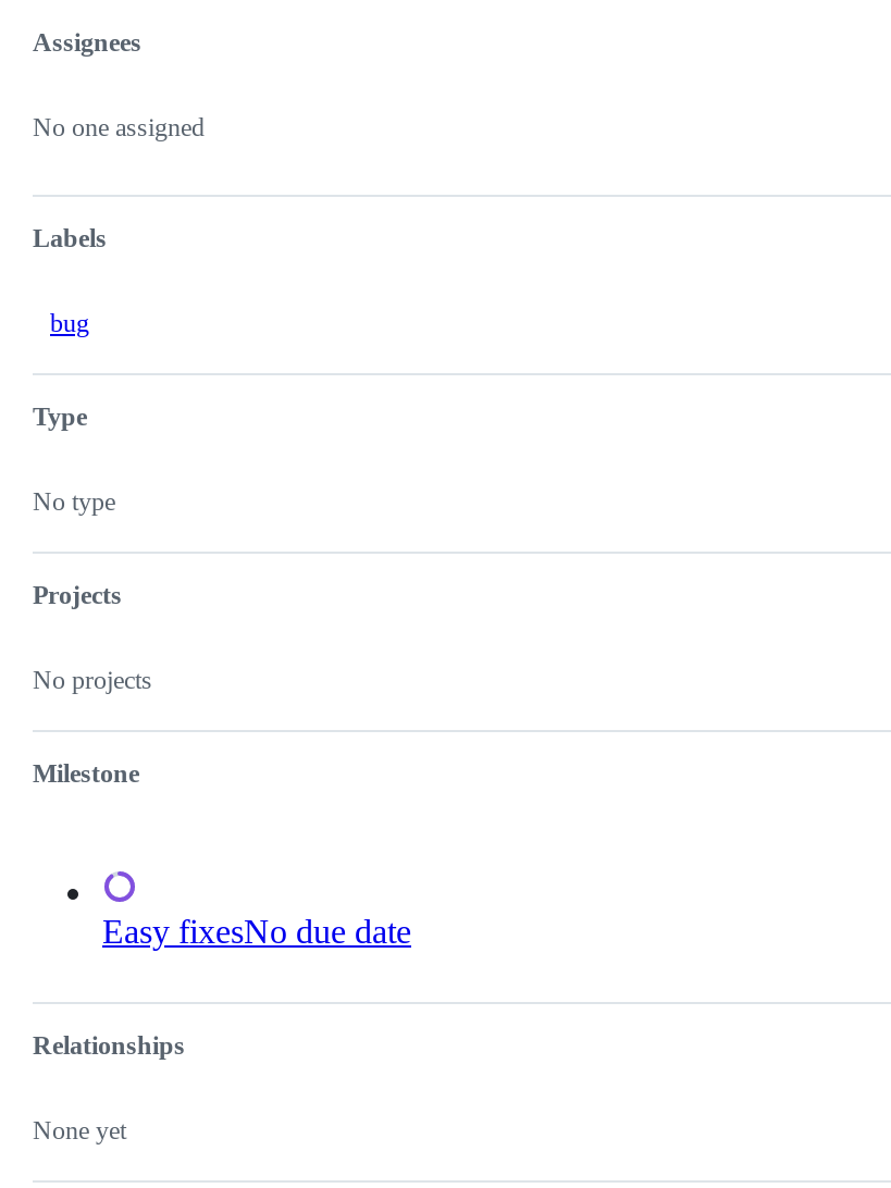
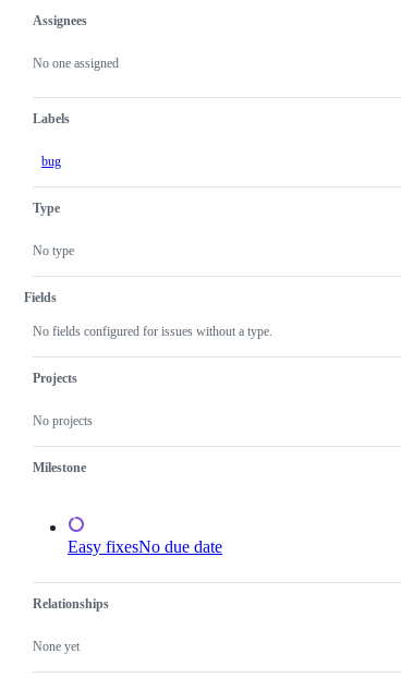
+ Fields
+ No fields configured for issues without a type.
